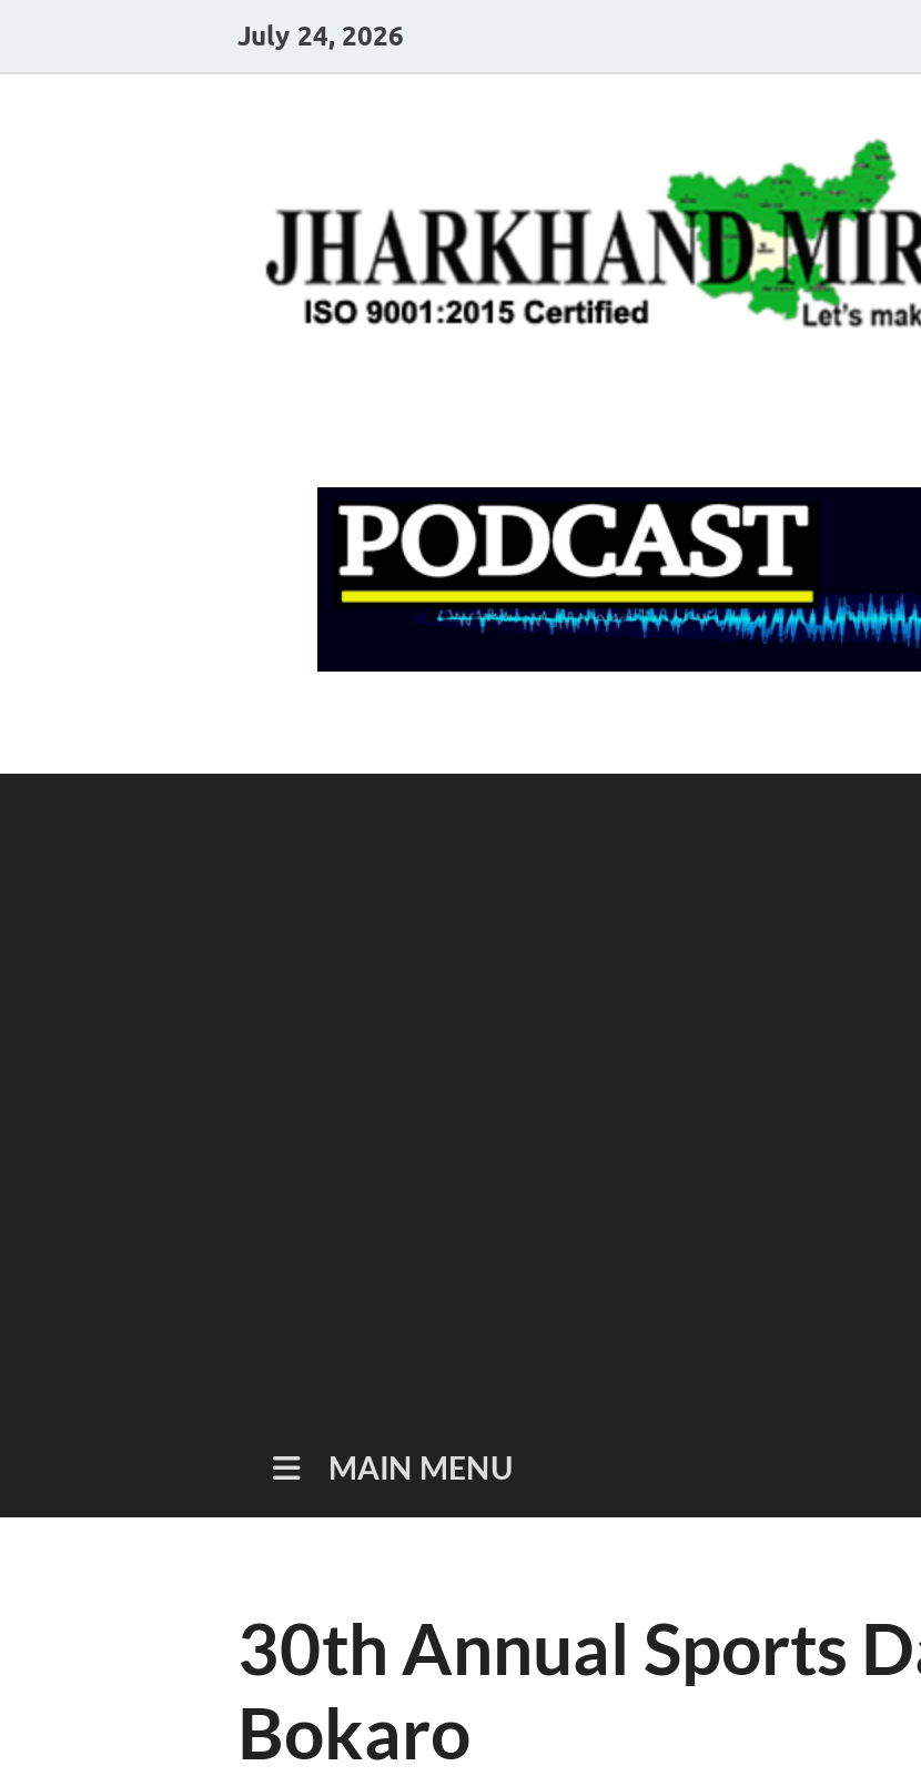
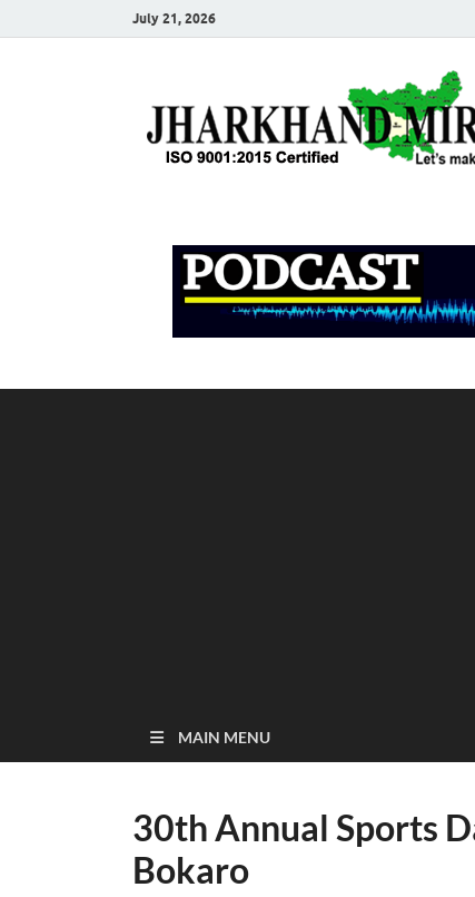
- July 24, 2026
+ July 21, 2026
